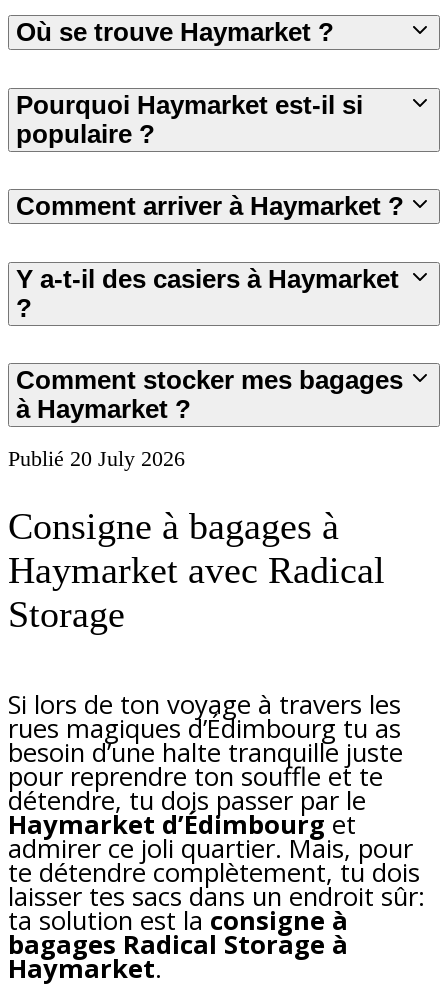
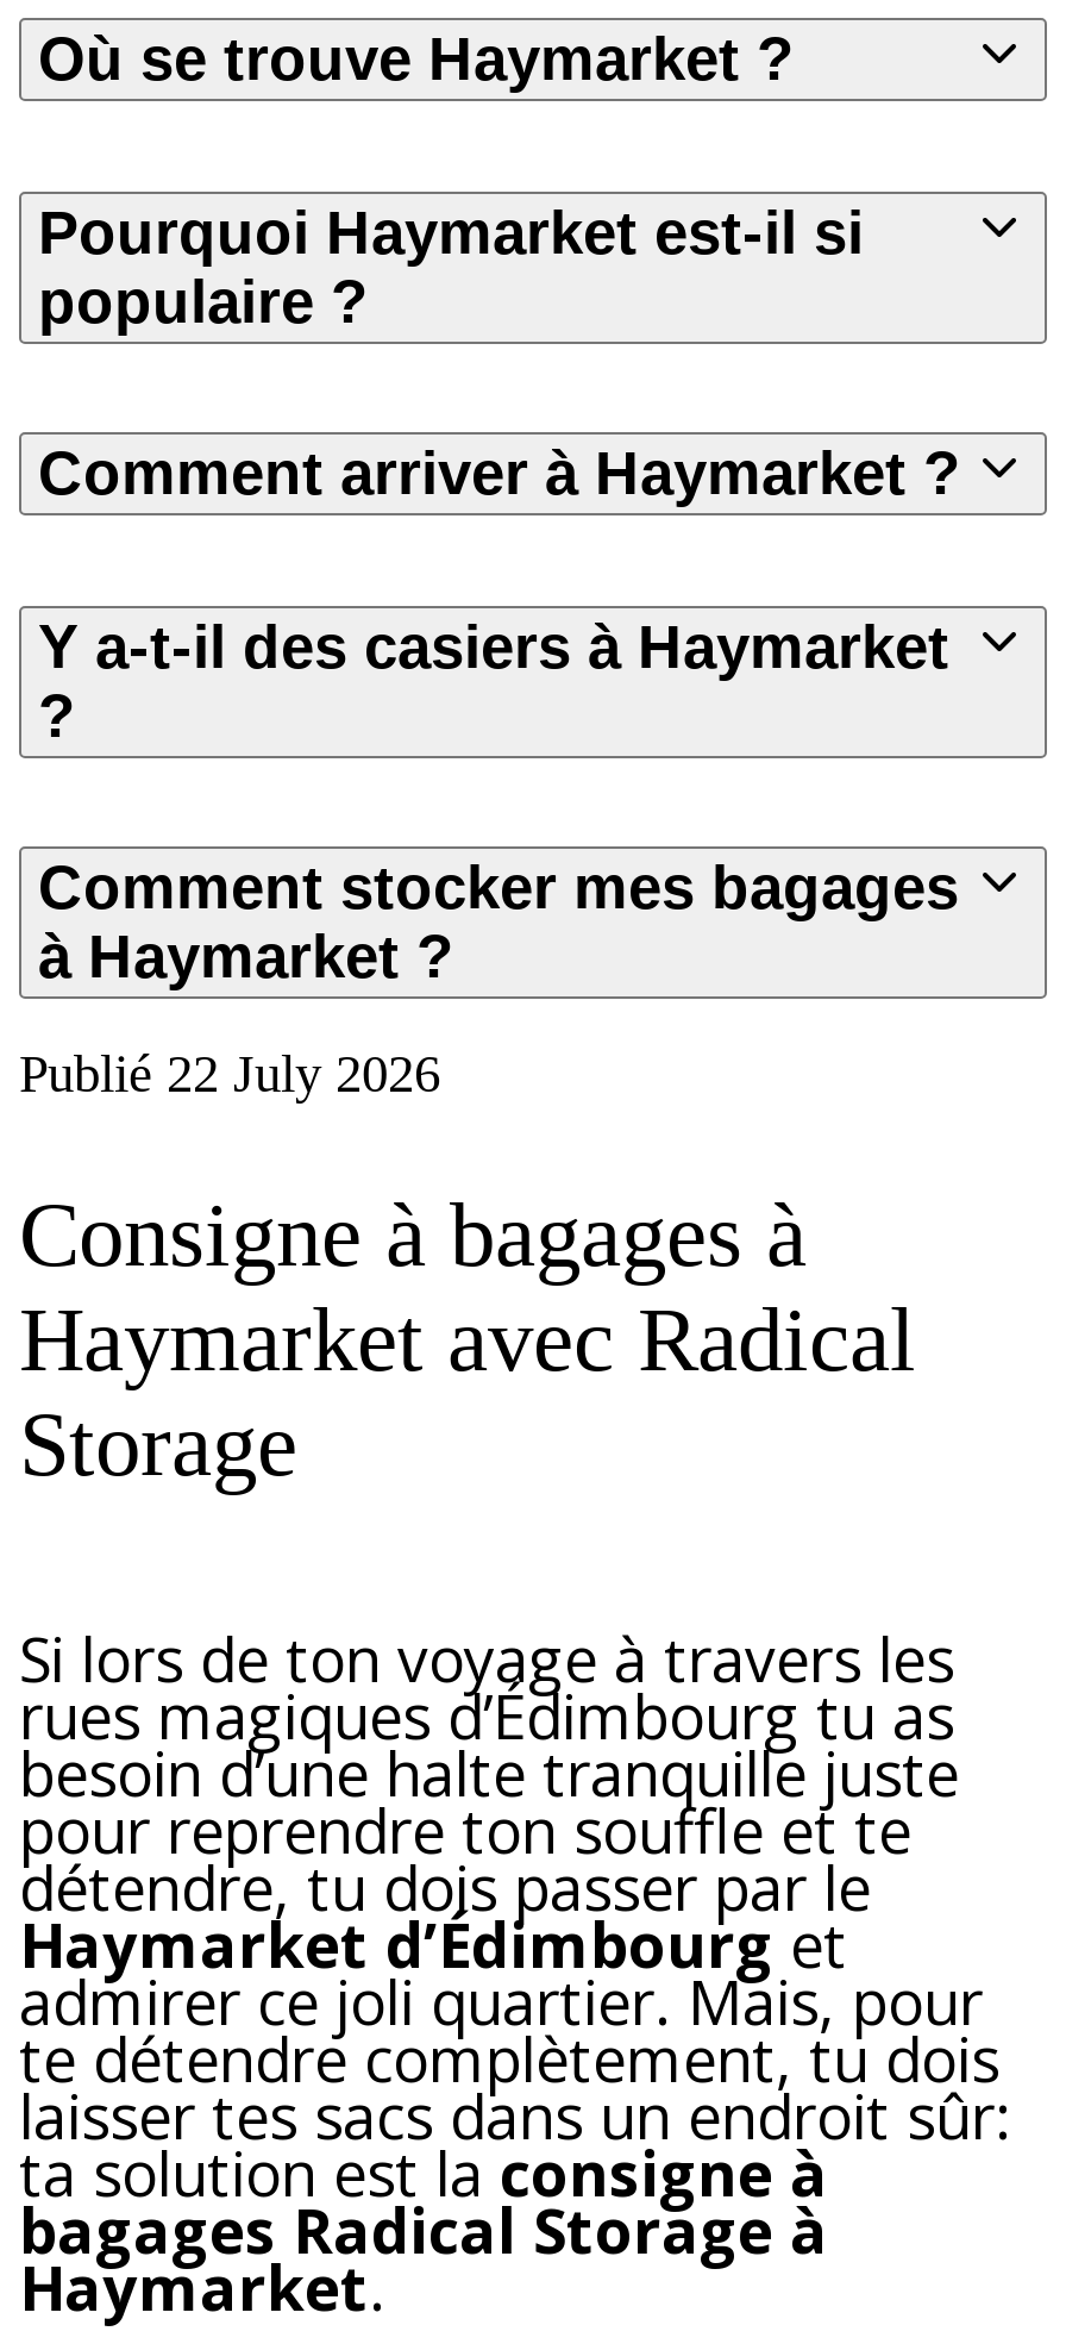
- Publié 20 July 2026
+ Publié 22 July 2026
